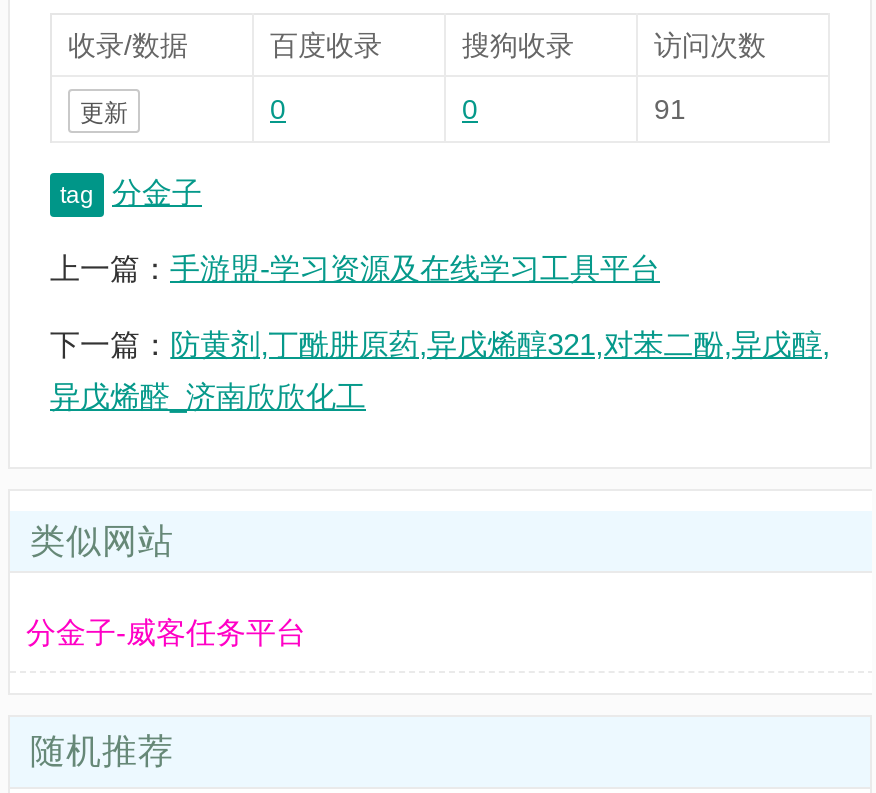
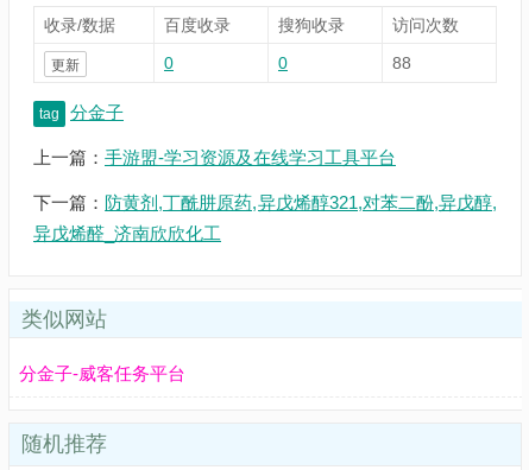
- 91
+ 88
